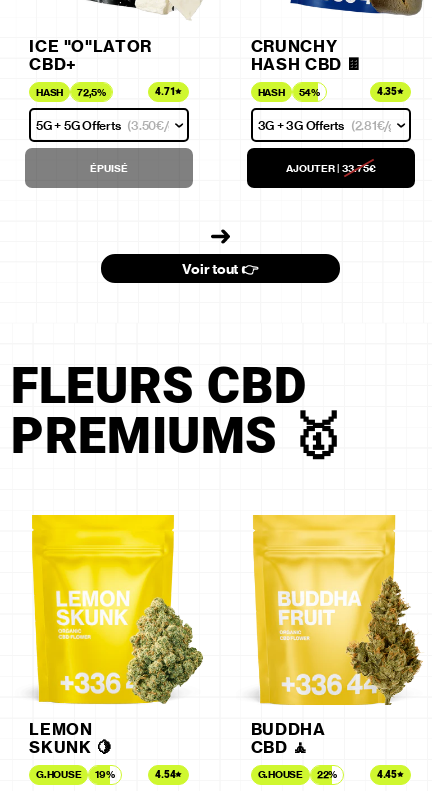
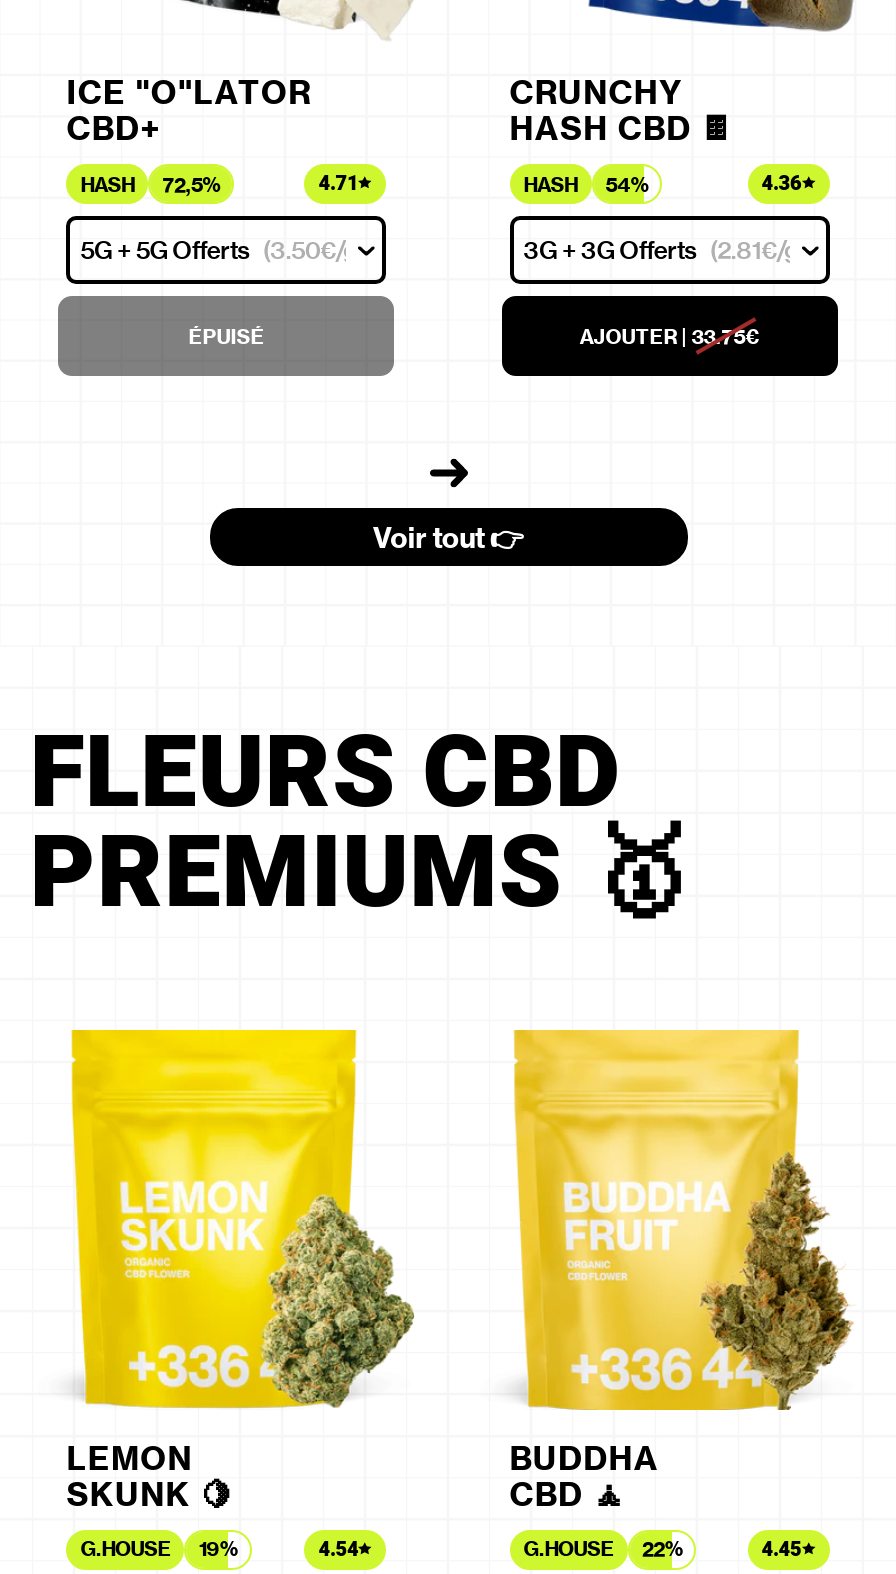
- 4.35
+ 4.36
